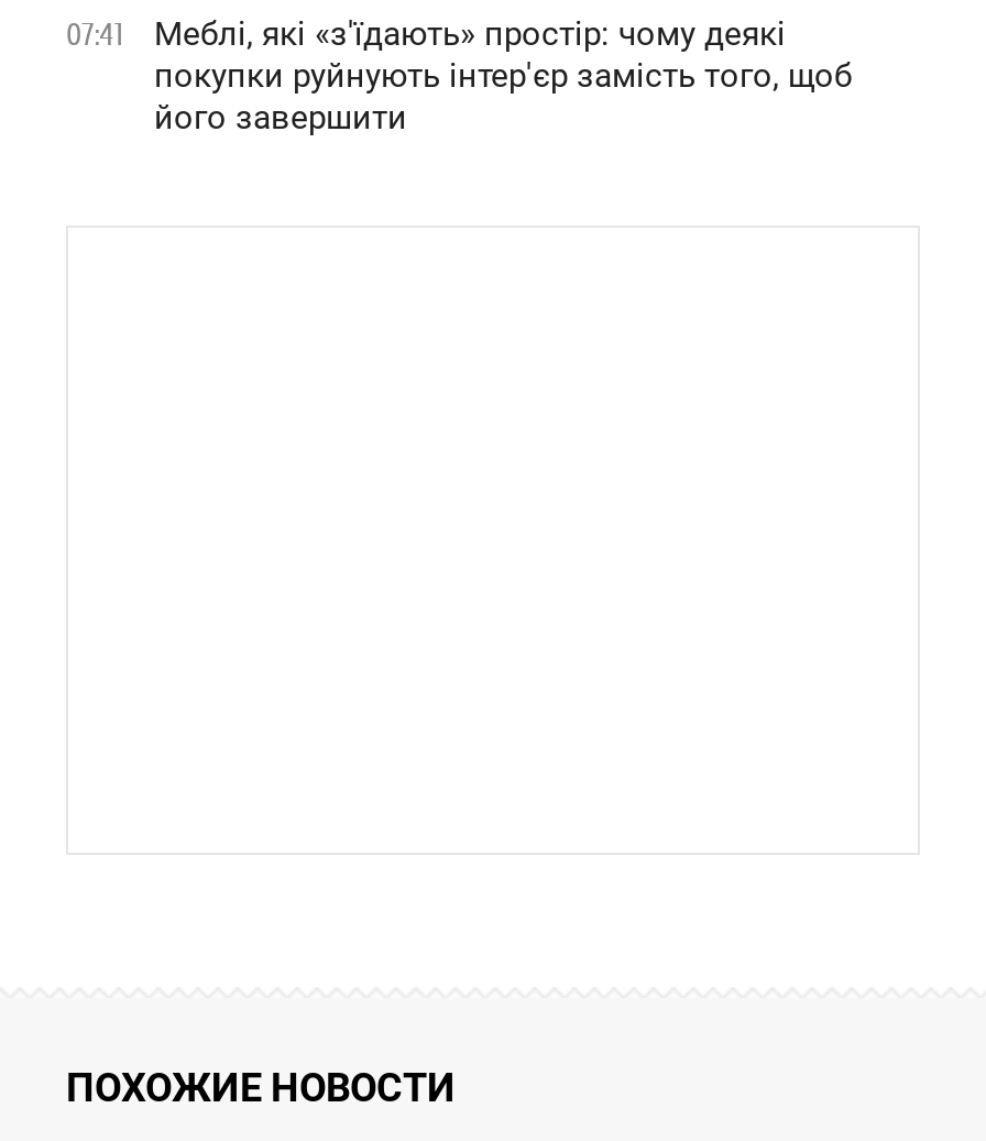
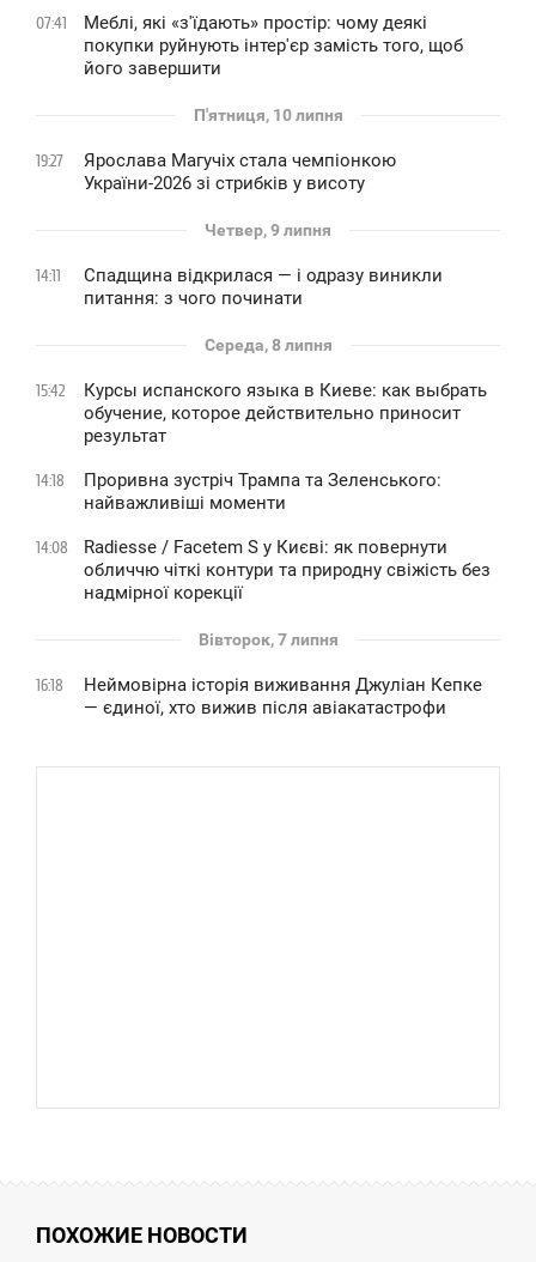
+ П'ятниця, 10 липня
+ 19:27
+ Ярослава Магучіх стала чемпіонкою
+ України-2026 зі стрибків у висоту
+ Четвер, 9 липня
+ 14:11
+ Спадщина відкрилася — і одразу виникли
+ питання: з чого починати
+ Середа, 8 липня
+ 15:42
+ Курсы испанского языка в Киеве: как выбрать
+ обучение, которое действительно приносит
+ результат
+ 14:18
+ Проривна зустріч Трампа та Зеленського:
+ найважливіші моменти
+ 14:08
+ Radiesse / Facetem S у Києві: як повернути
+ обличчю чіткі контури та природну свіжість без
+ надмірної корекції
+ Вівторок, 7 липня
+ 16:18
+ Неймовірна історія виживання Джуліан Кепке
+ — єдиної, хто вижив після авіакатастрофи
